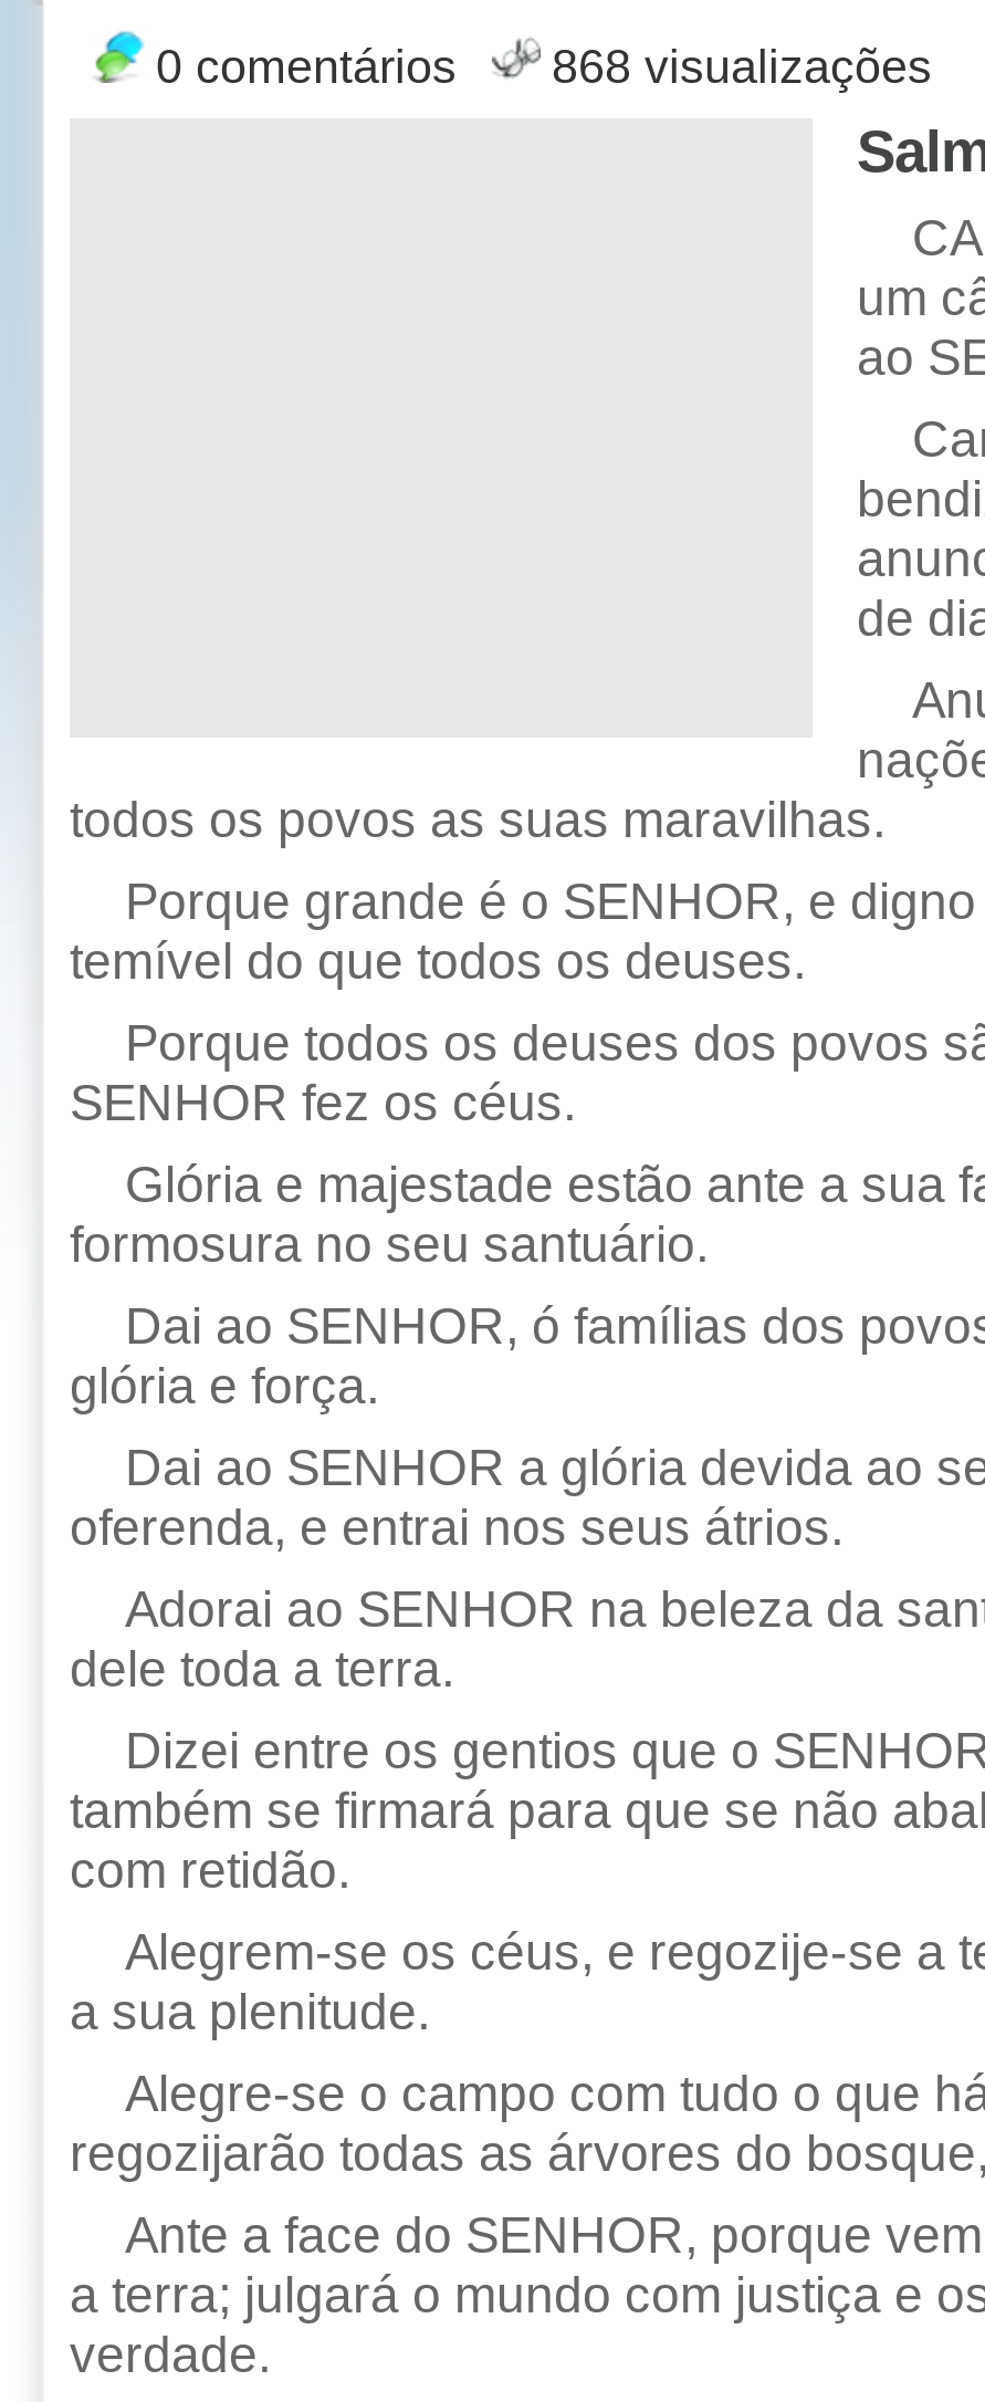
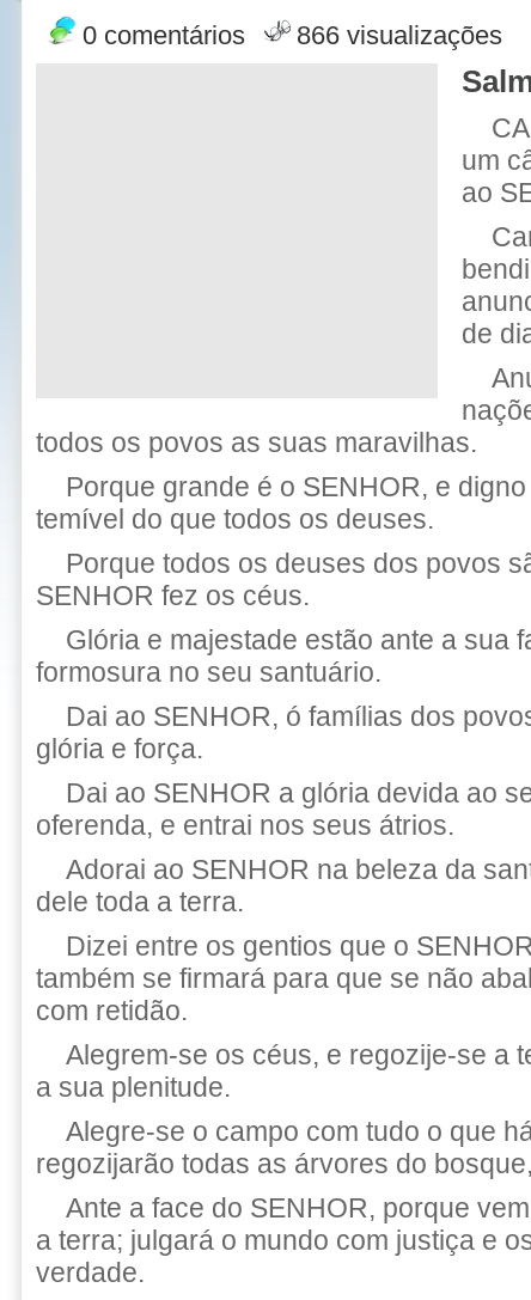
- 868 visualizações
+ 866 visualizações
